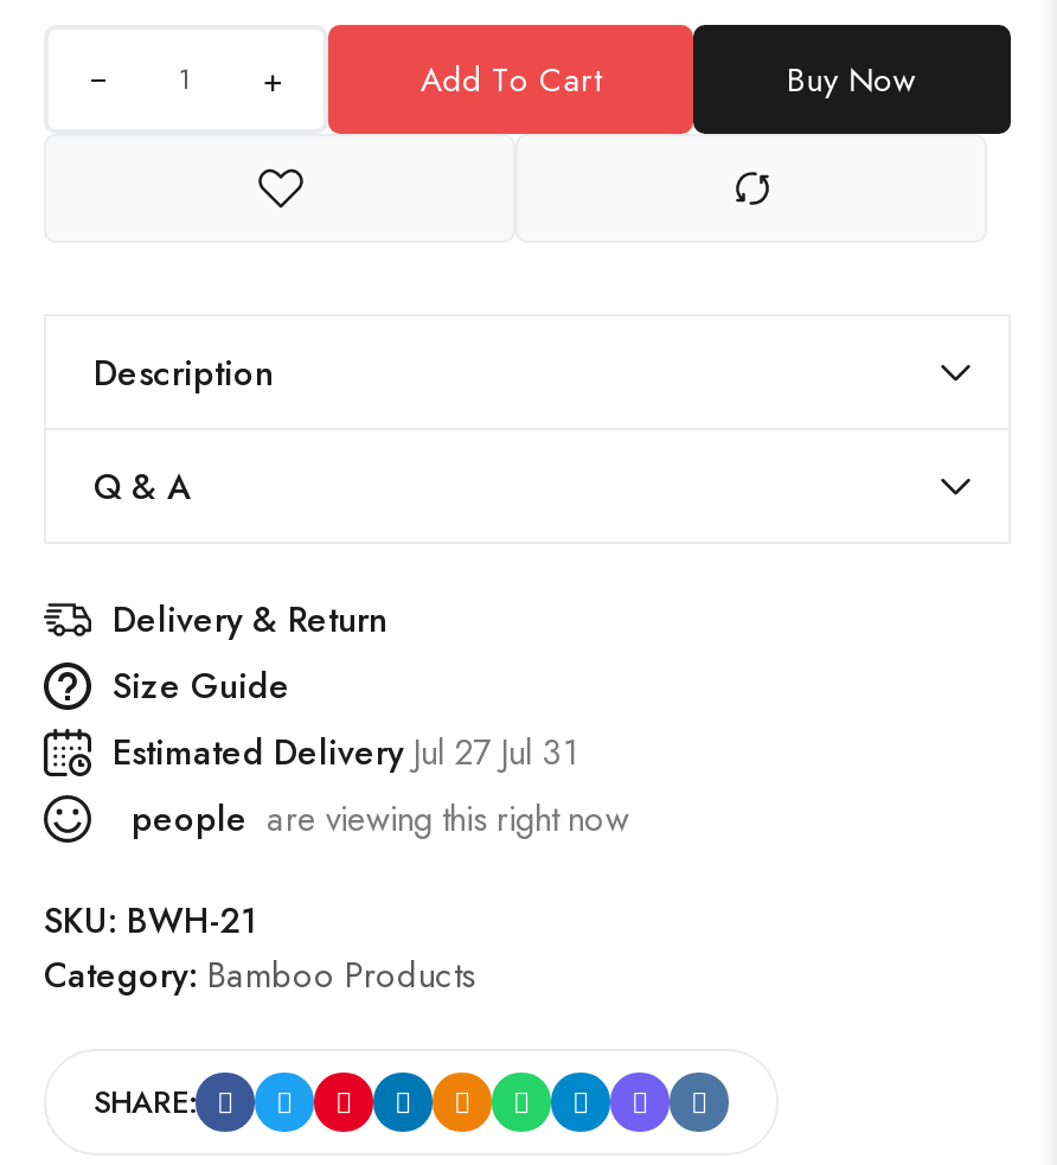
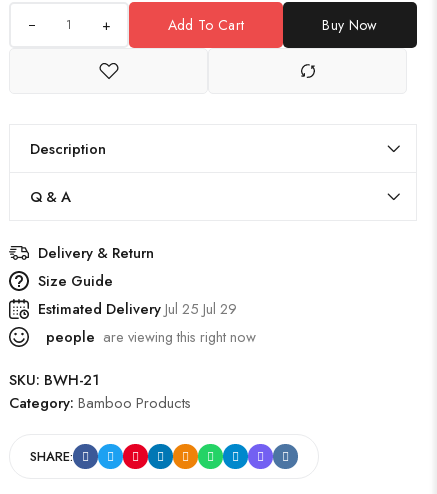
- Estimated Delivery Jul 27 Jul 31
+ Estimated Delivery Jul 25 Jul 29
